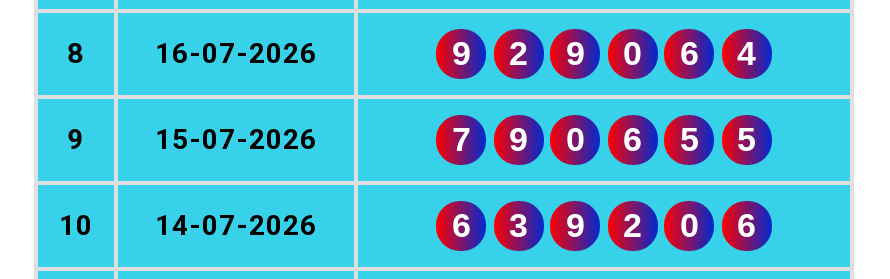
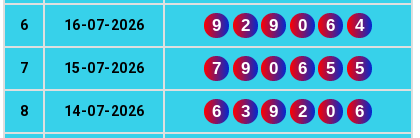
- 8
+ 6

- 9
+ 7

- 10
+ 8
